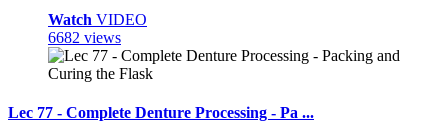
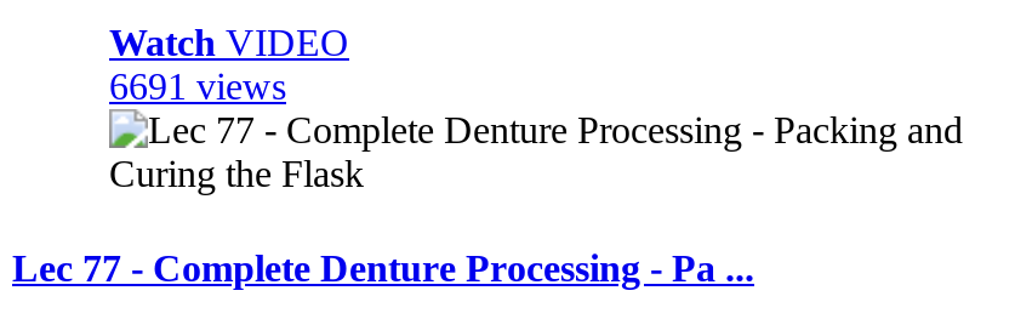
- 6682 views
+ 6691 views
